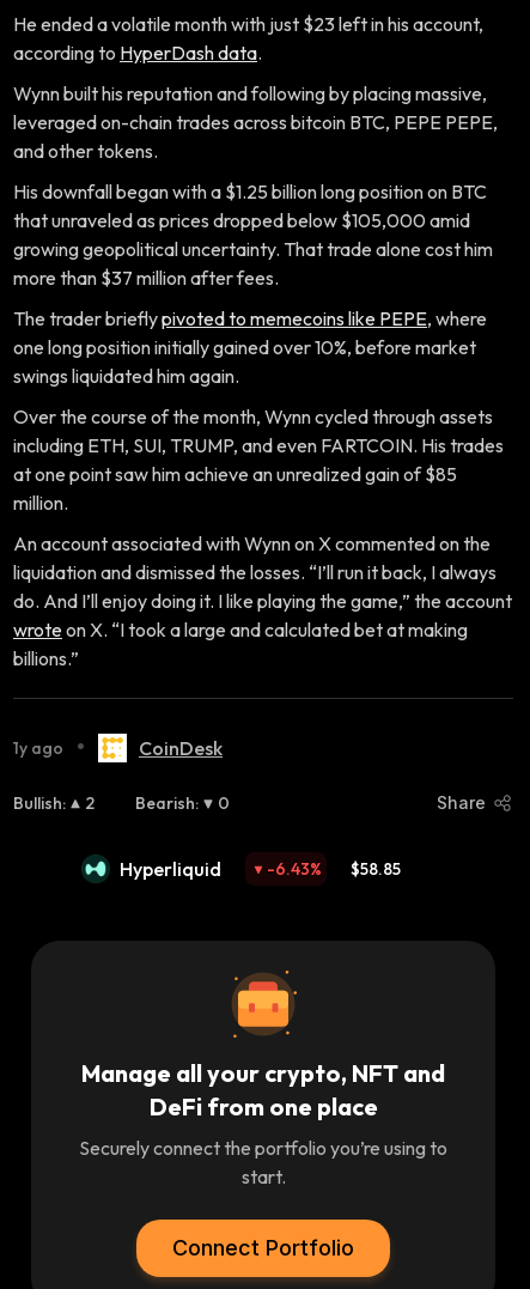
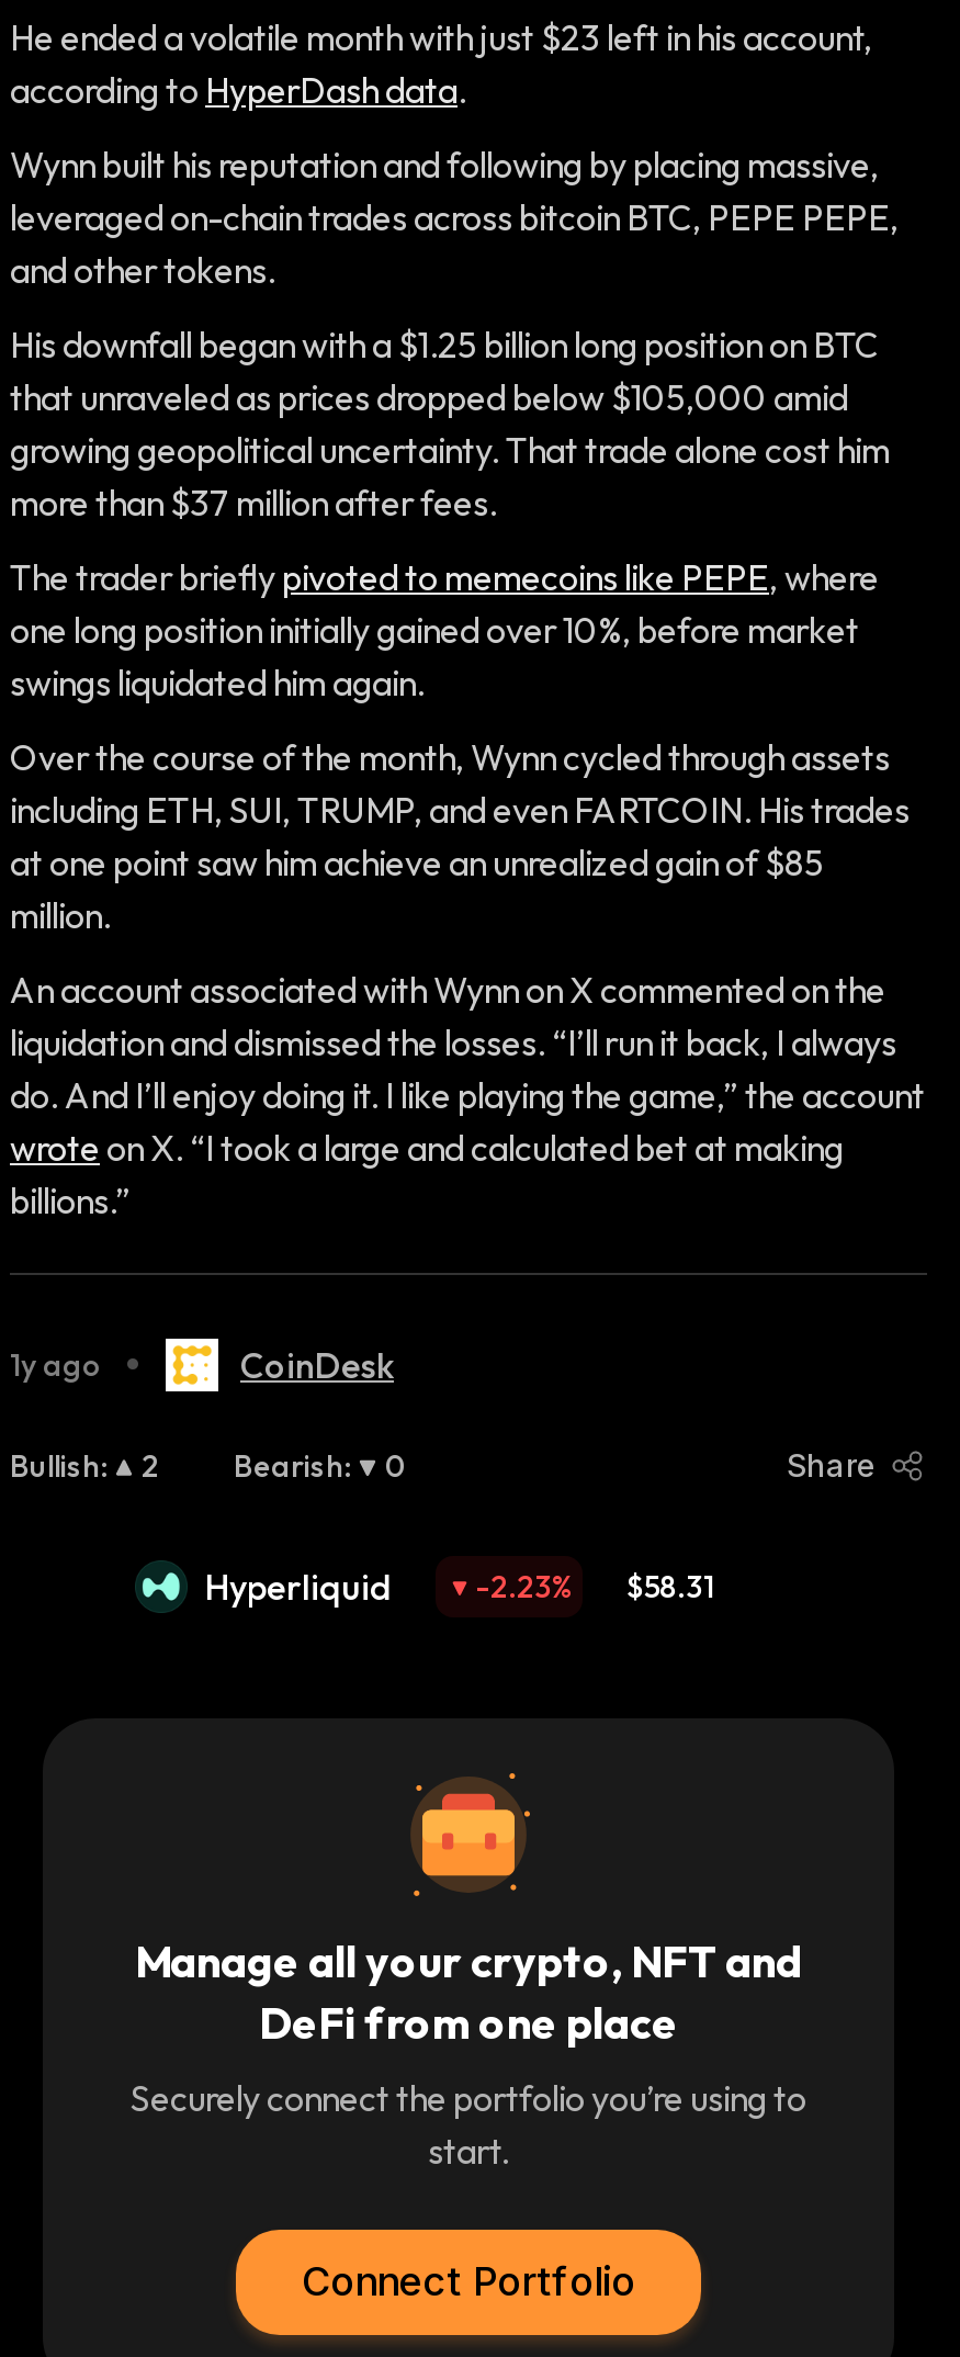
- -6.43%
+ -2.23%

- $58.85
+ $58.31
